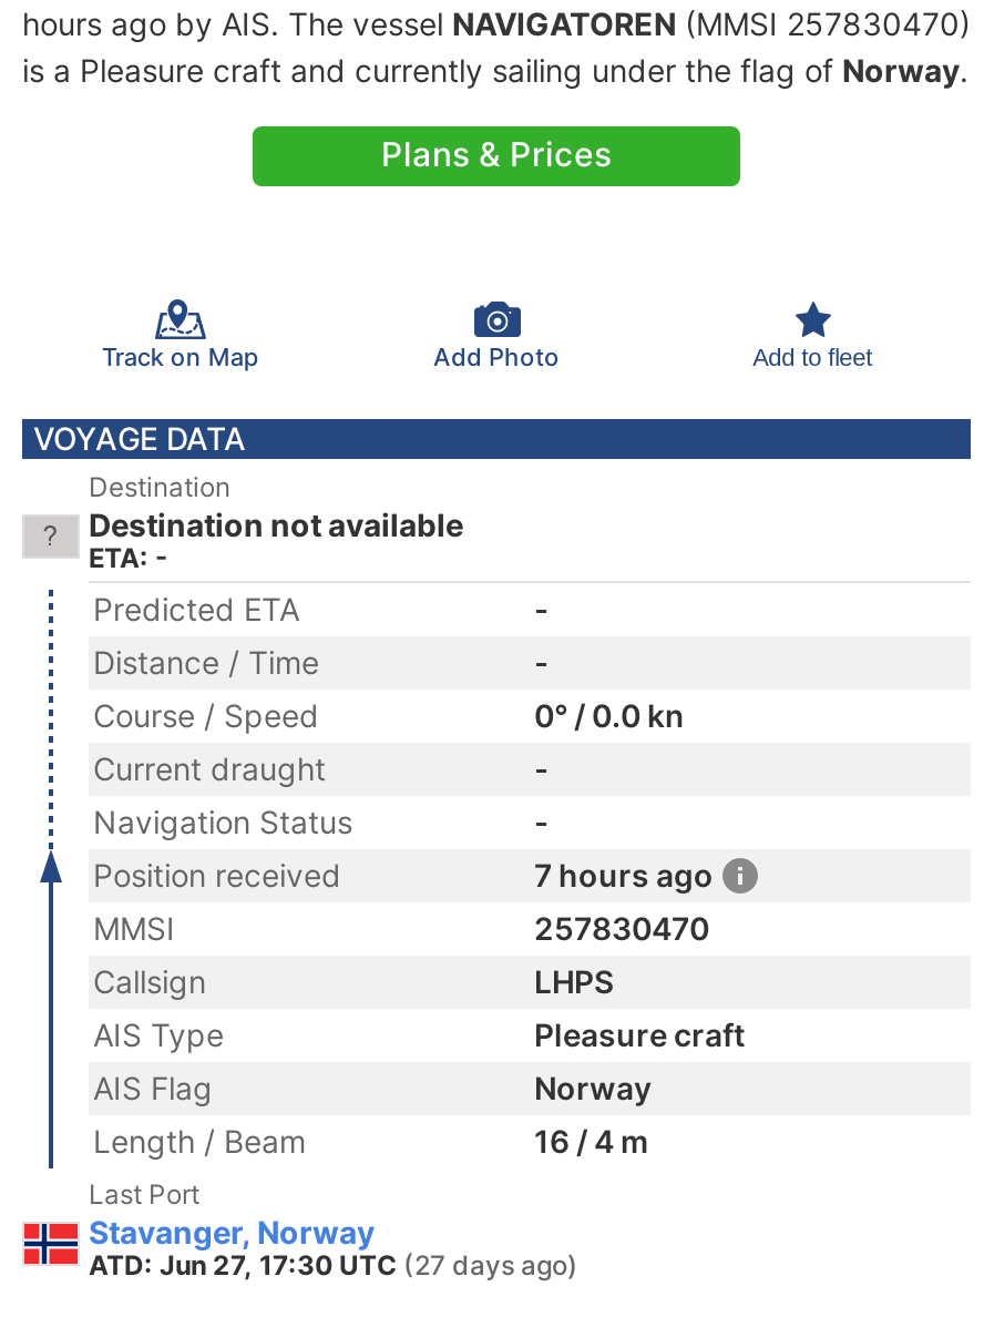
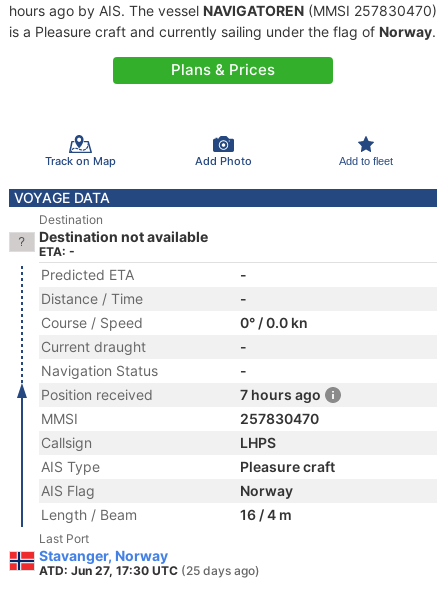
- ATD: Jun 27, 17:30 UTC (27 days ago)
+ ATD: Jun 27, 17:30 UTC (25 days ago)
